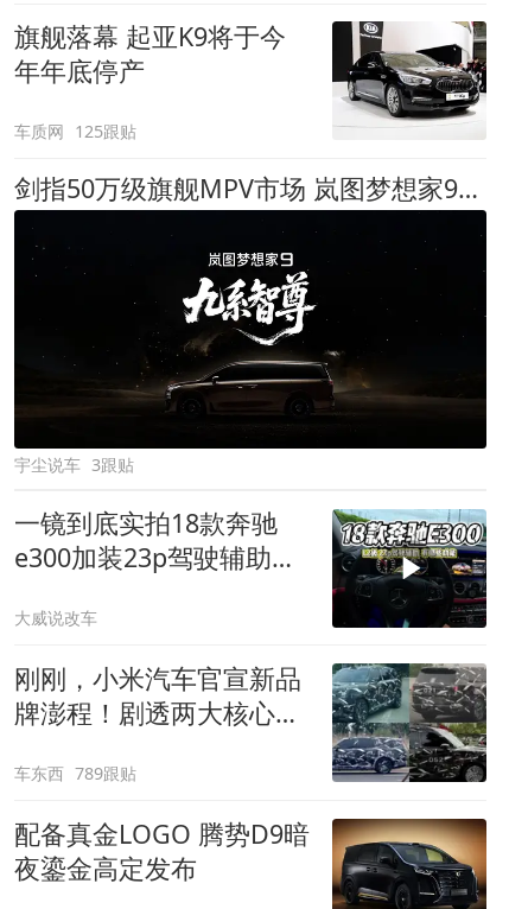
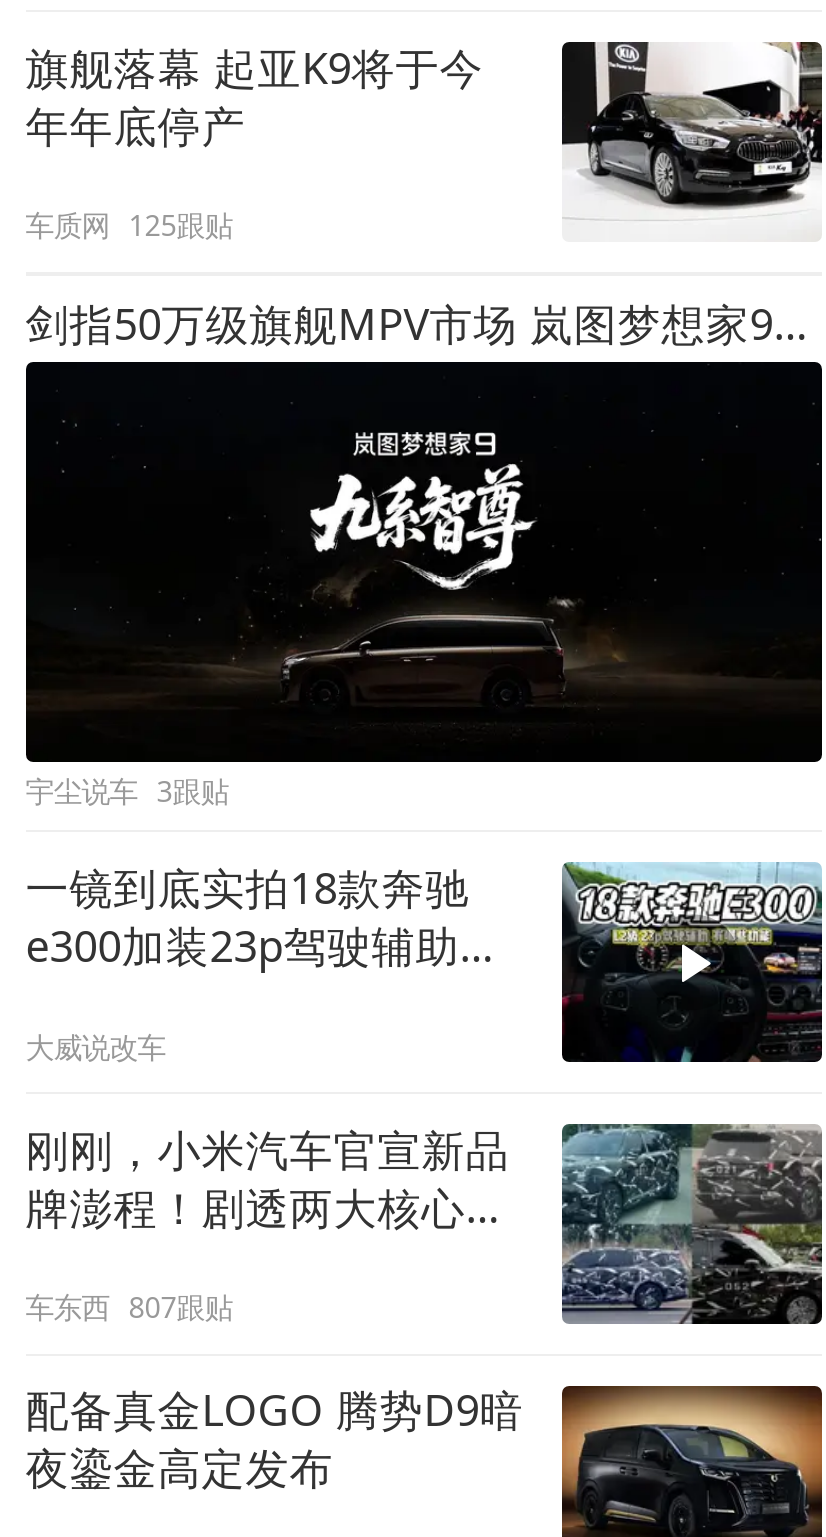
- 车东西 789跟贴
+ 车东西 807跟贴
